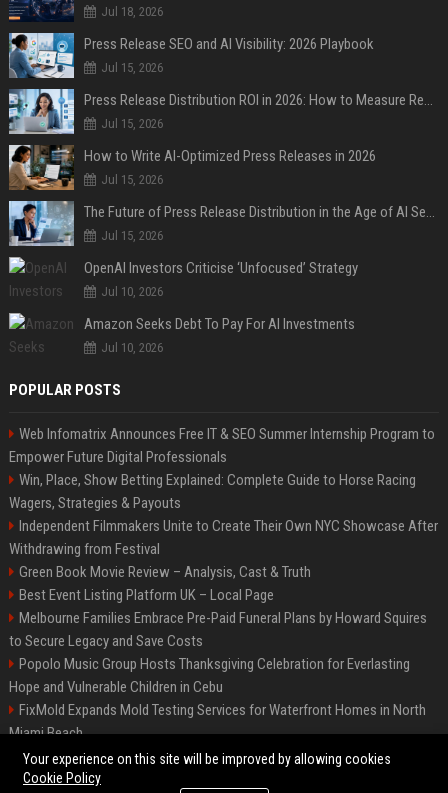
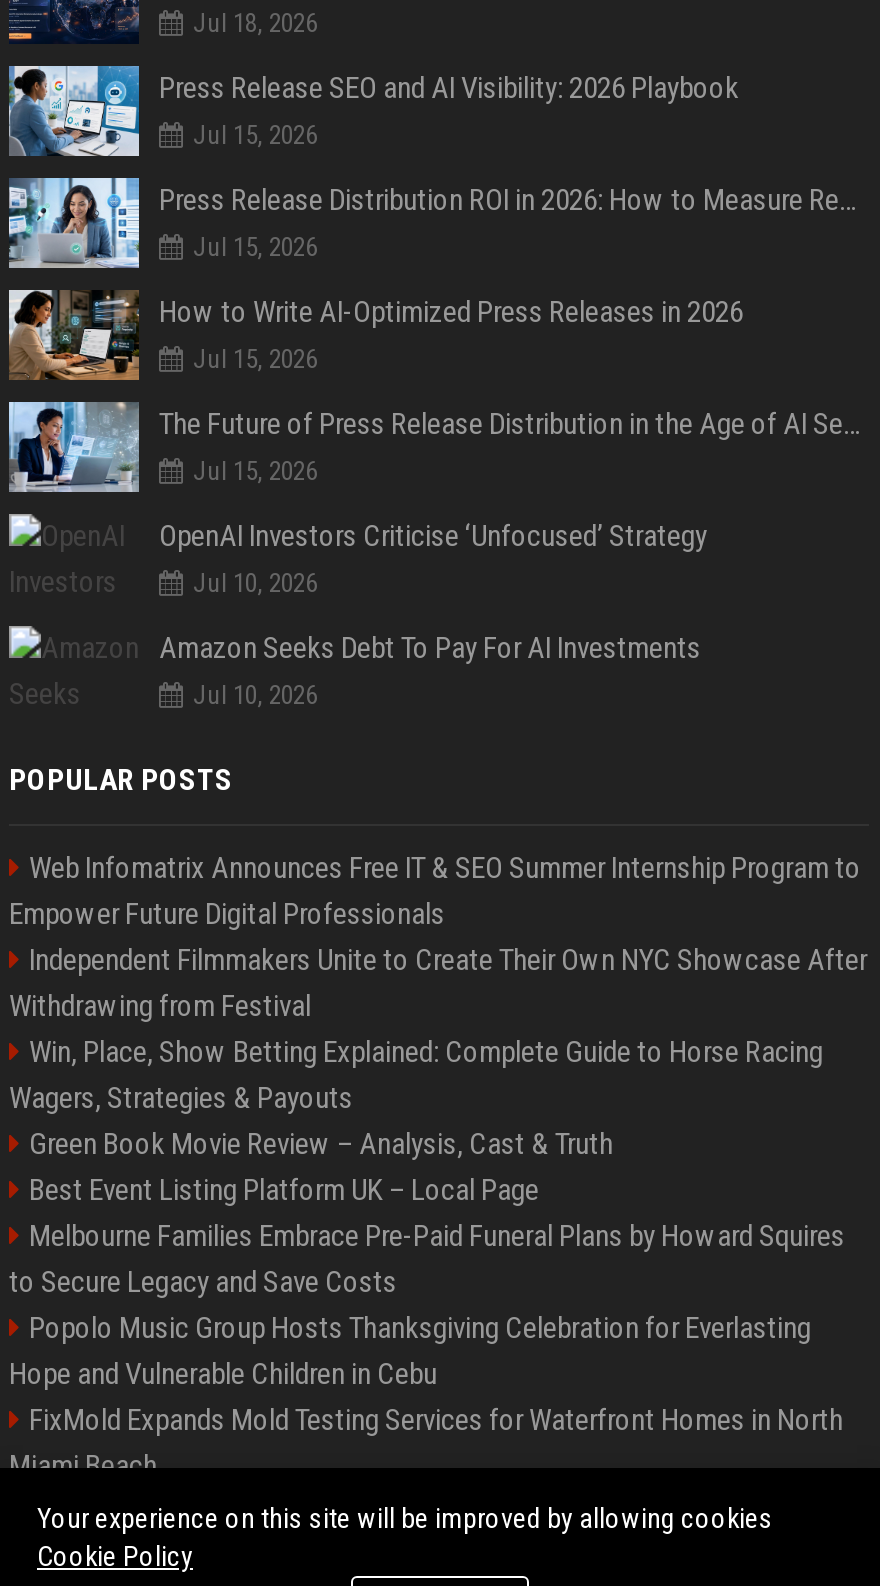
moved down: Win, Place, Show Betting Explained: Complete Guide to Horse Racing | Wagers, Strategies & Payouts

moved up: Independent Filmmakers Unite to Create Their Own NYC Showcase After | Withdrawing from Festival
